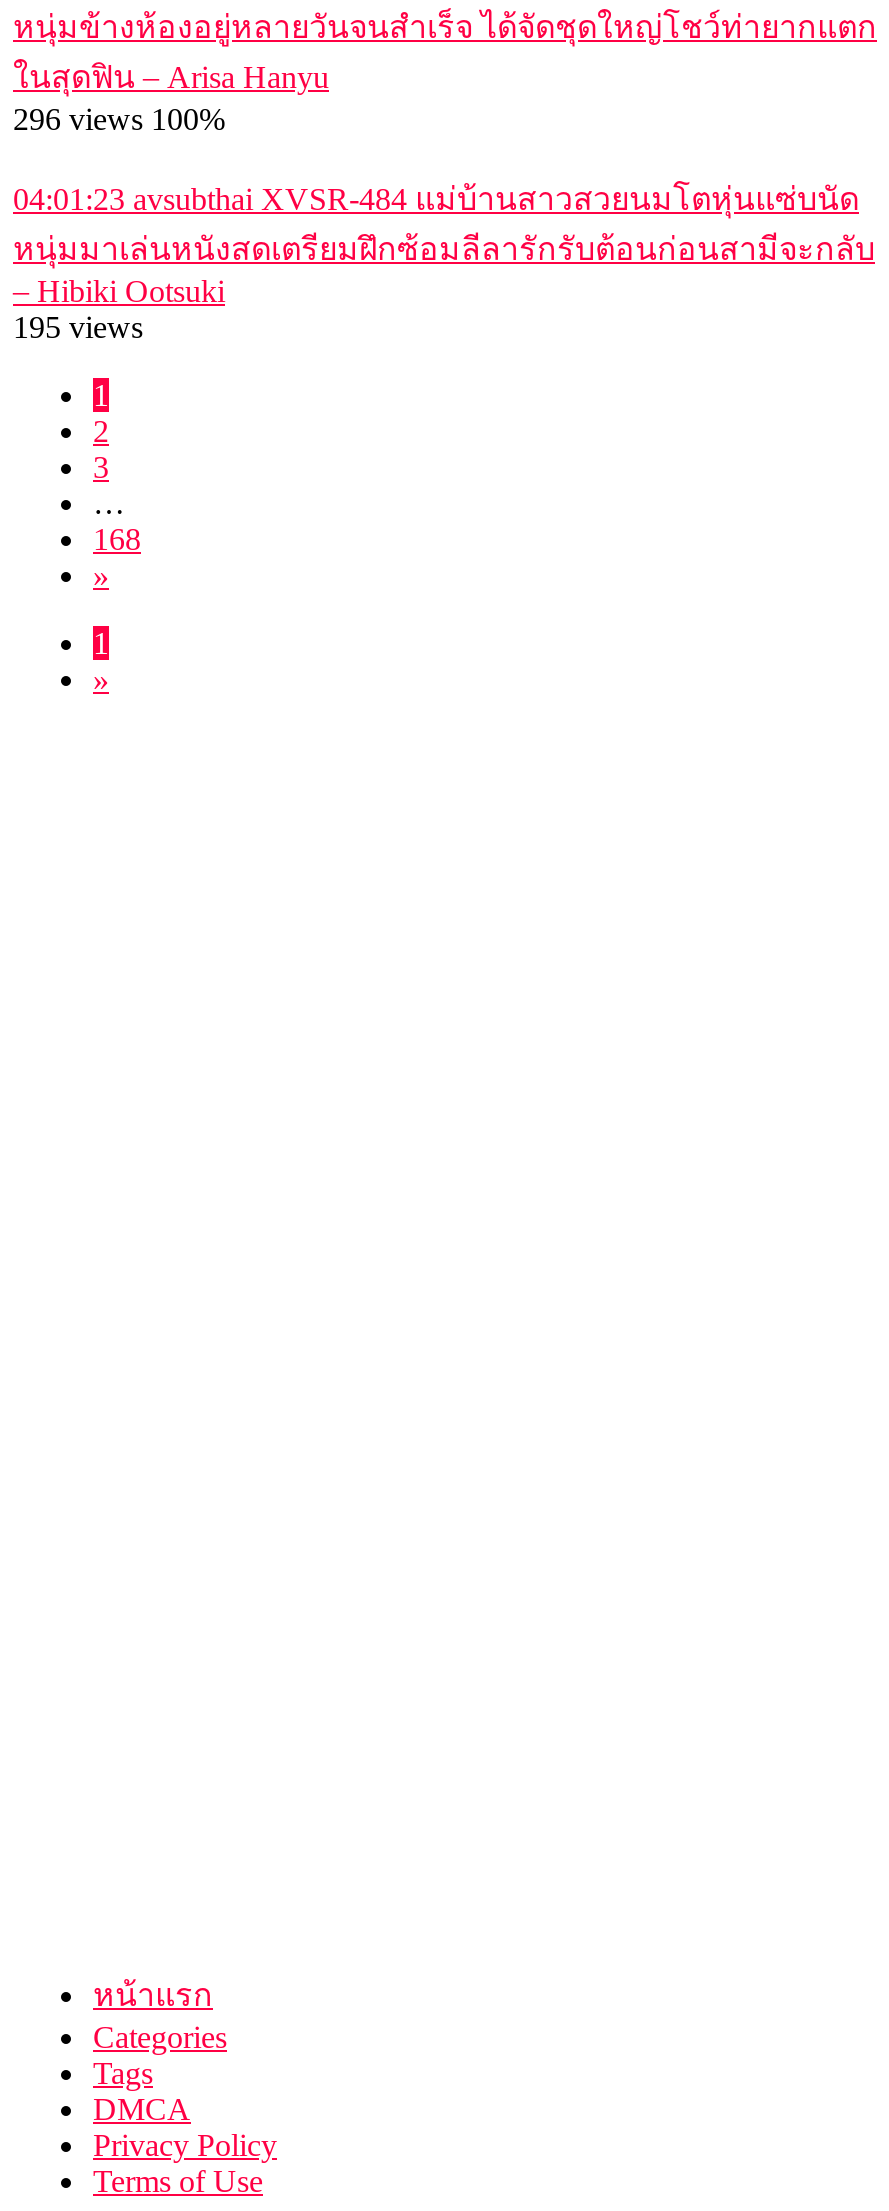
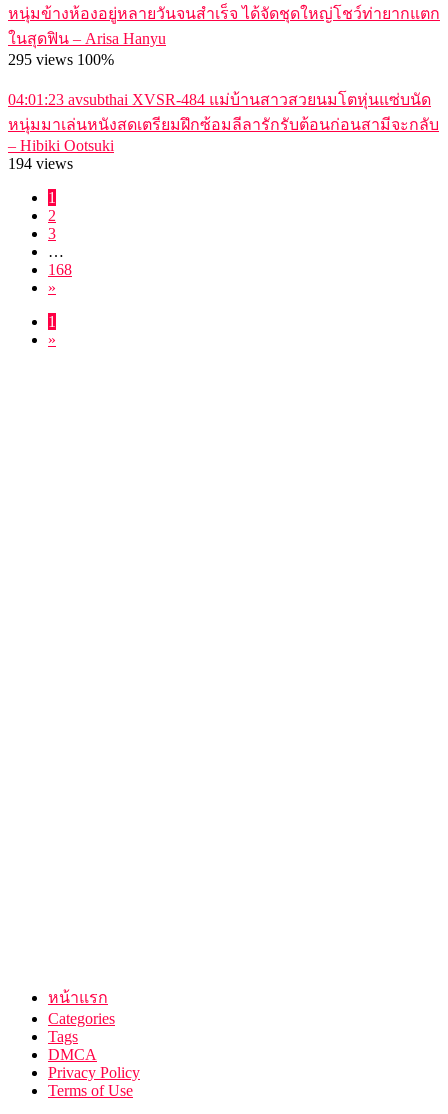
- 296 views 100%
+ 295 views 100%

- 195 views
+ 194 views
